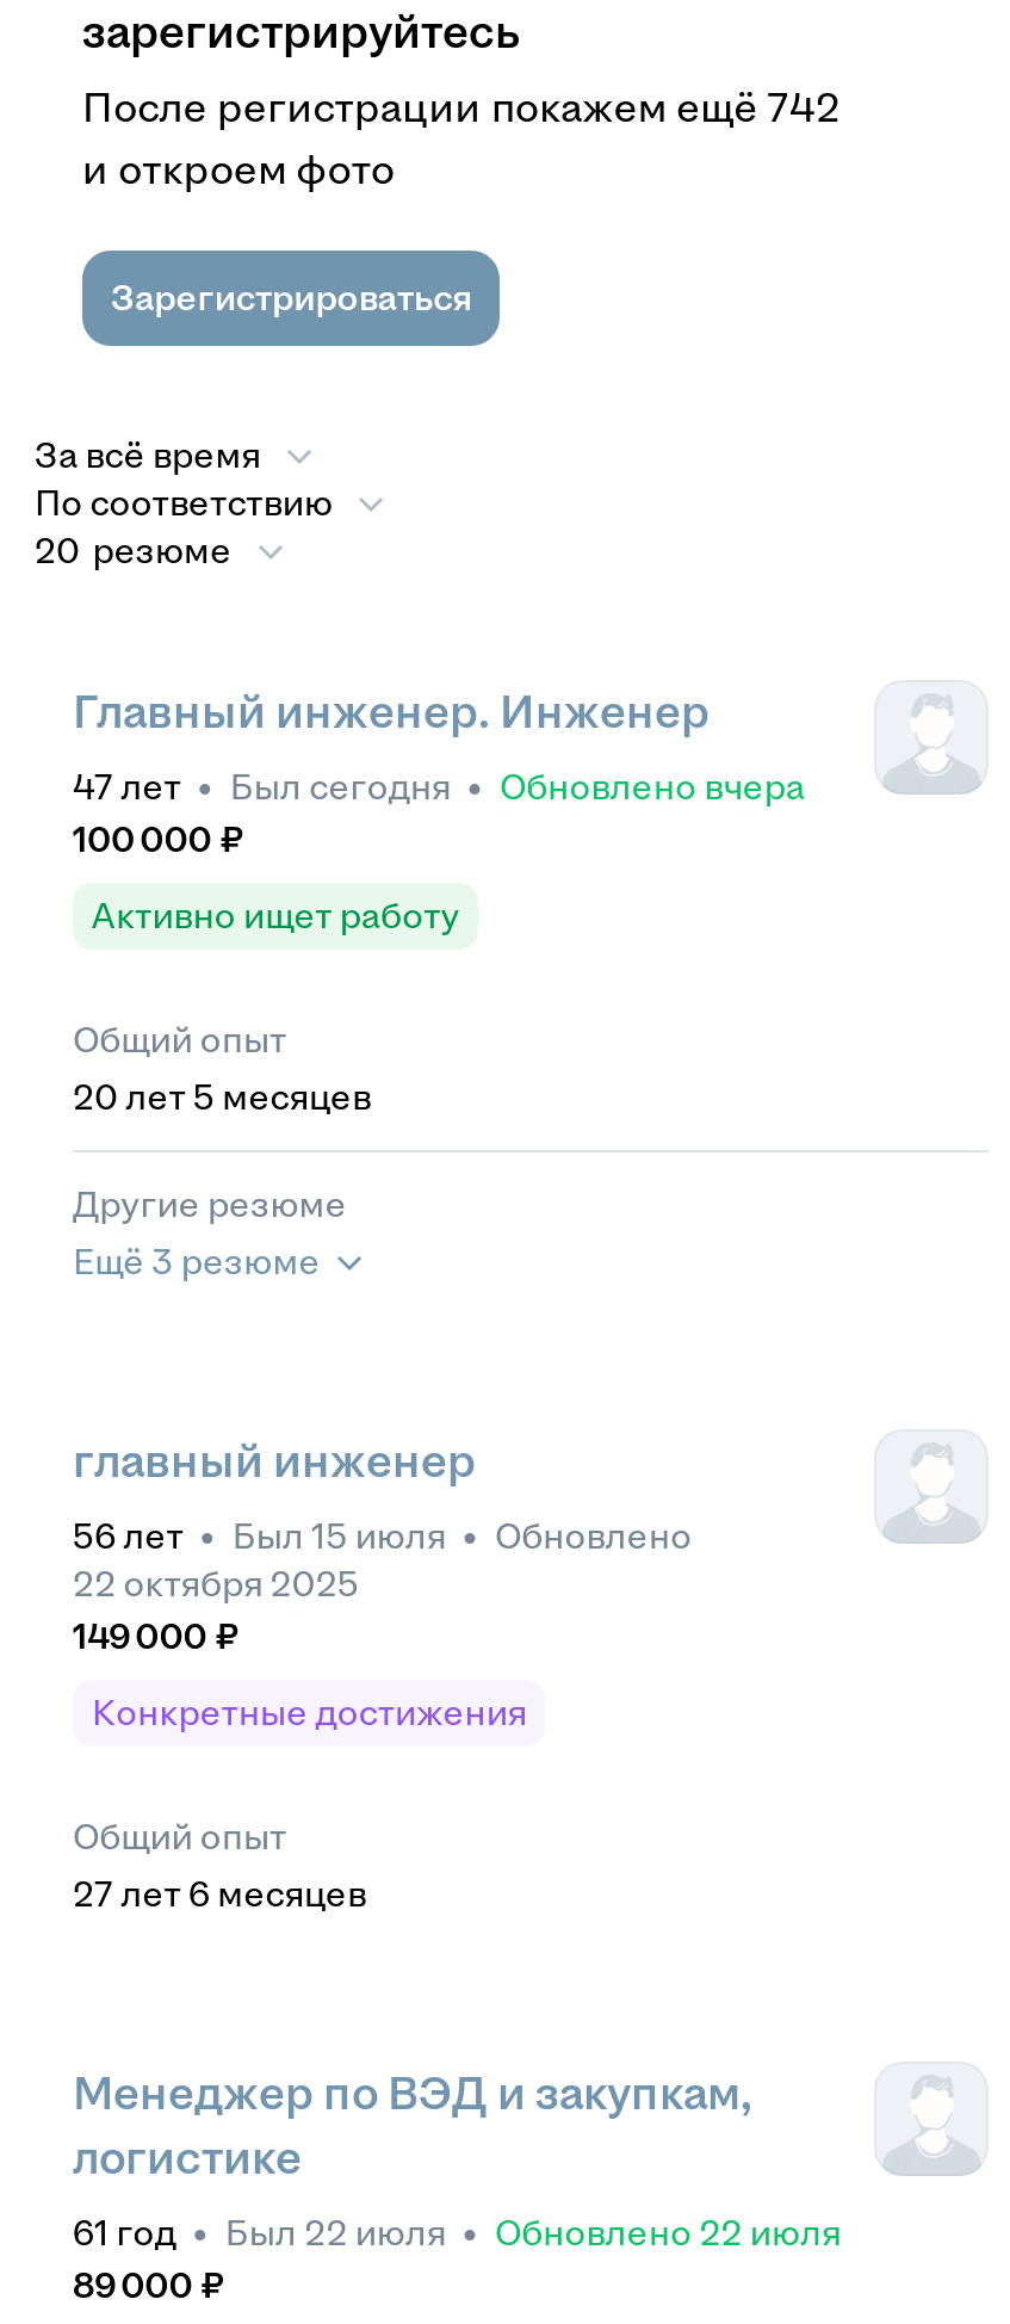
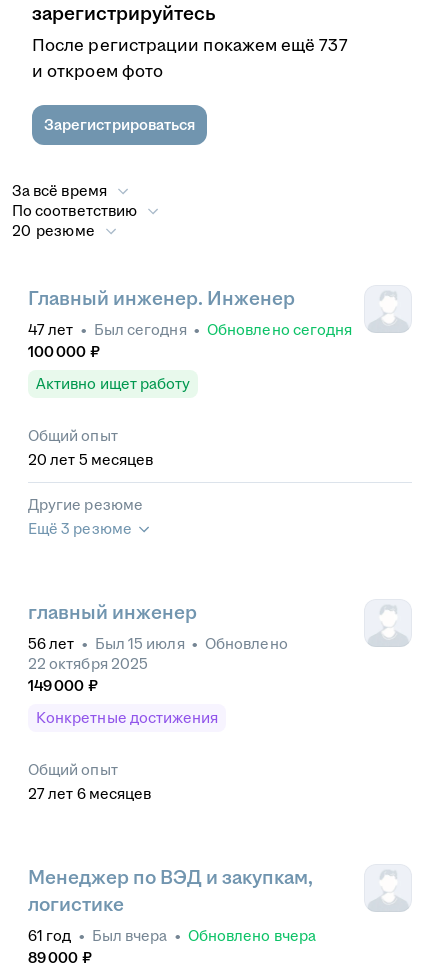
- После регистрации покажем ещё 742
+ После регистрации покажем ещё 737

- 47 лет • Был сегодня • Обновлено вчера
+ 47 лет • Был сегодня • Обновлено сегодня

- 61 год • Был 22 июля • Обновлено 22 июля
+ 61 год • Был вчера • Обновлено вчера
